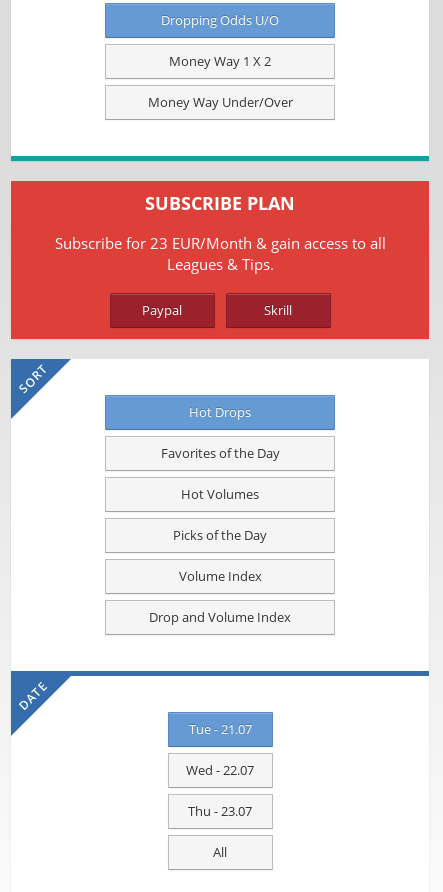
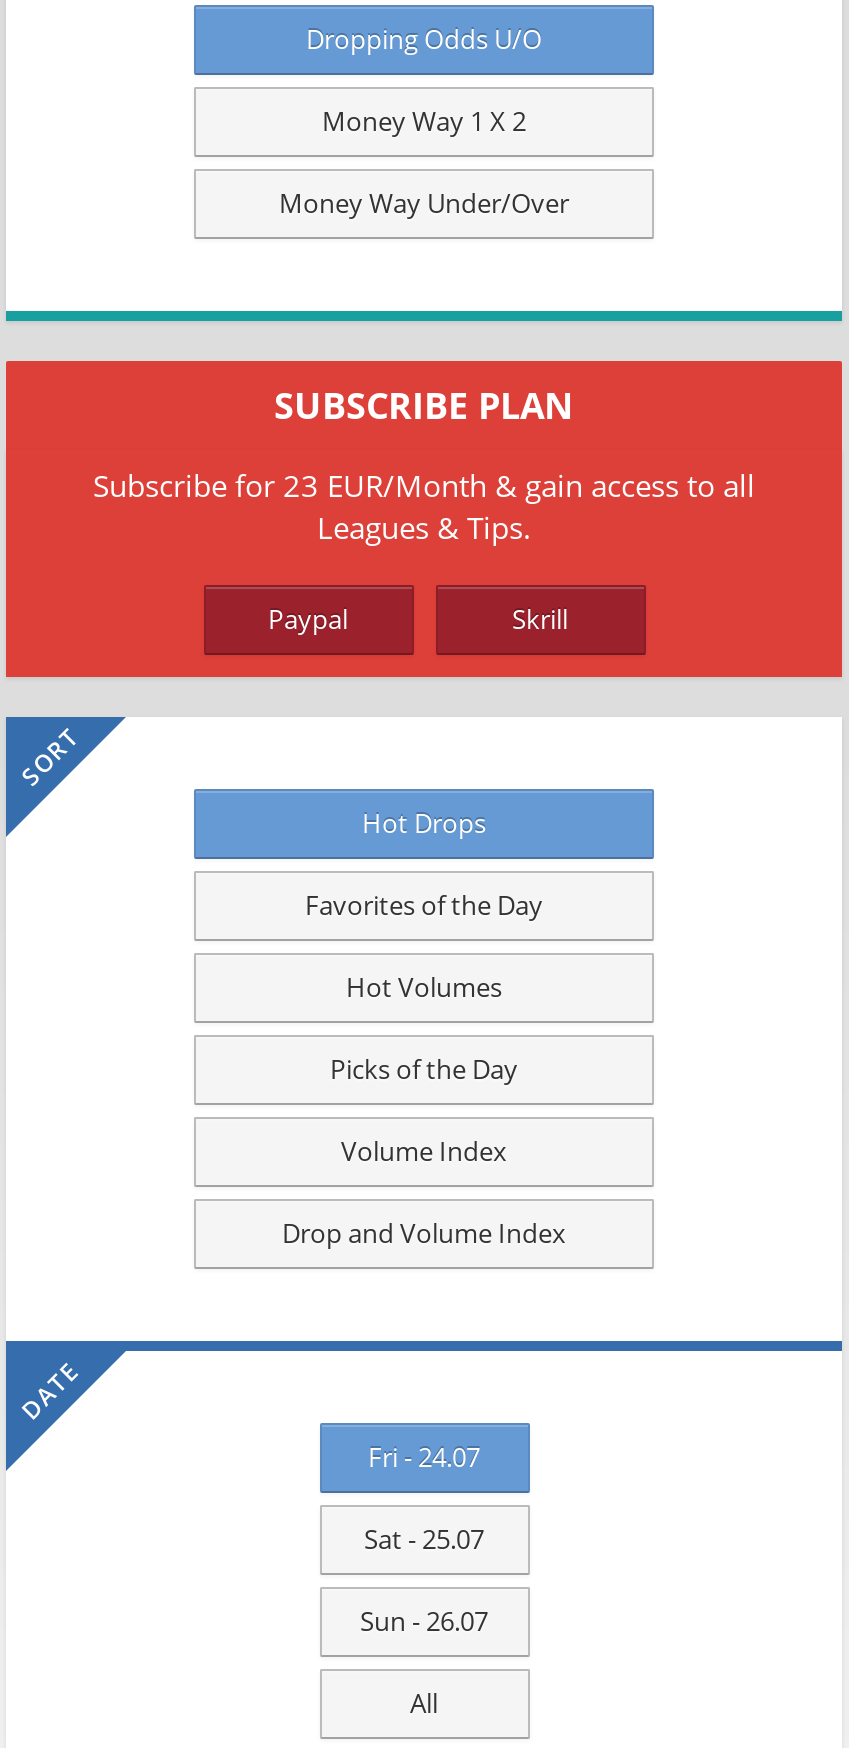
- Tue - 21.07
+ Fri - 24.07

- Wed - 22.07
+ Sat - 25.07

- Thu - 23.07
+ Sun - 26.07
